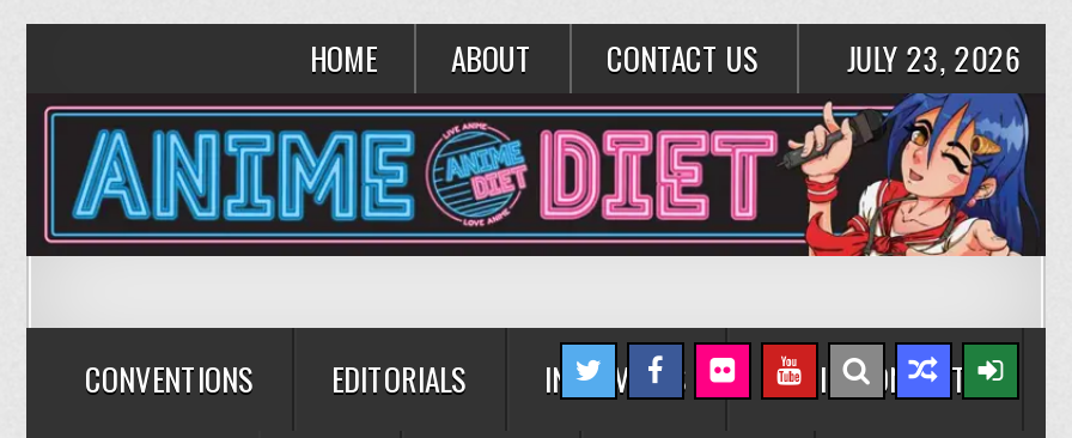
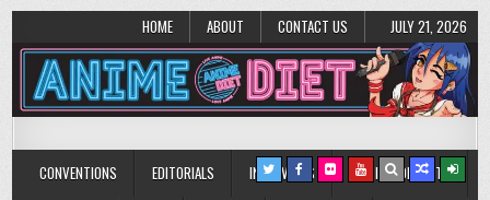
- HOME ABOUT CONTACT US JULY 23, 2026
+ HOME ABOUT CONTACT US JULY 21, 2026
